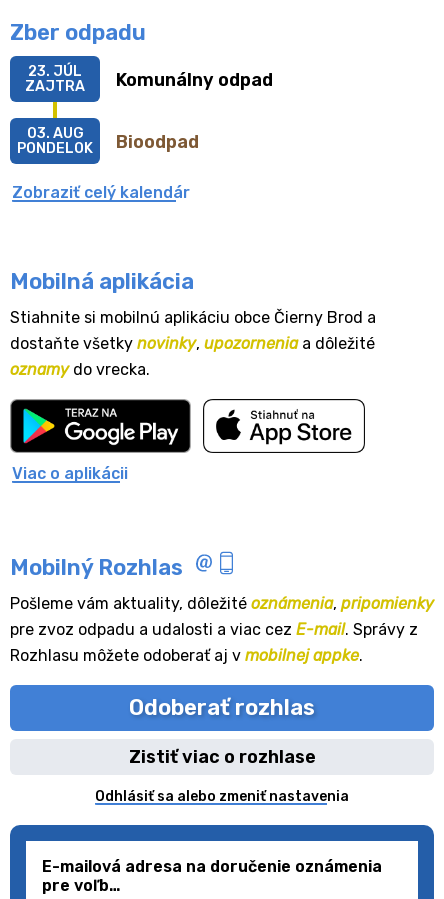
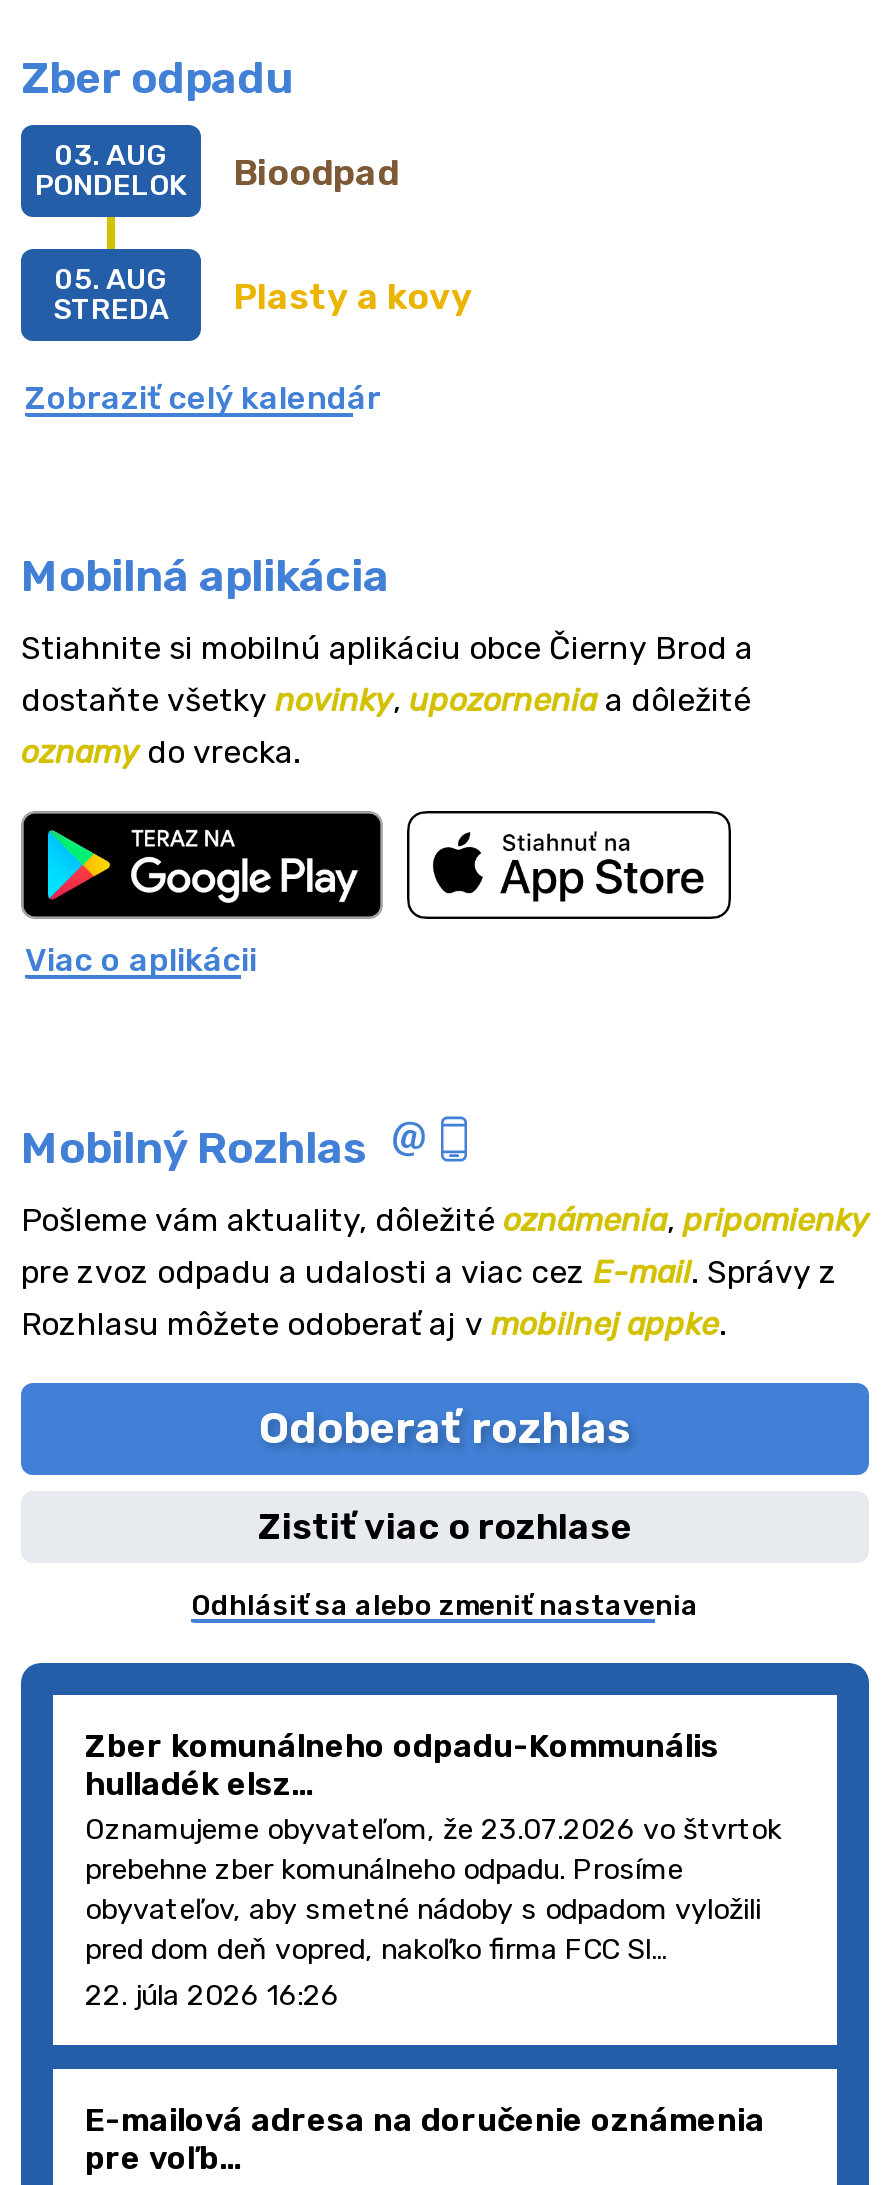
- Komunálny odpad
- 23. JÚL
- ZAJTRA

moved up: Bioodpad | 03. AUG | PONDELOK

+ Plasty a kovy
+ 05. AUG
+ STREDA

+ Zber komunálneho odpadu-Kommunális
+ hulladék elsz…
+ Oznamujeme obyvateľom, že 23.07.2026 vo štvrtok
+ prebehne zber komunálneho odpadu. Prosíme
+ obyvateľov, aby smetné nádoby s odpadom vyložili
+ pred dom deň vopred, nakoľko firma FCC Sl…
+ 22. júla 2026 16:26
